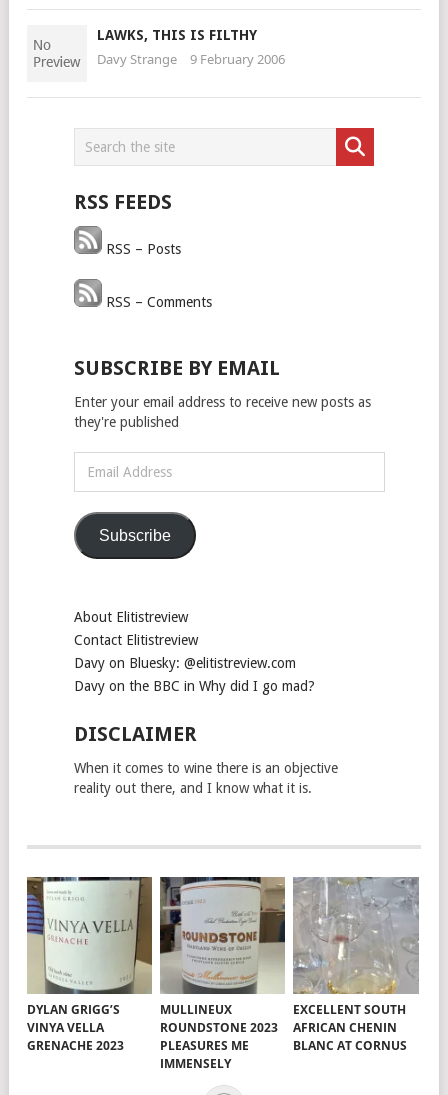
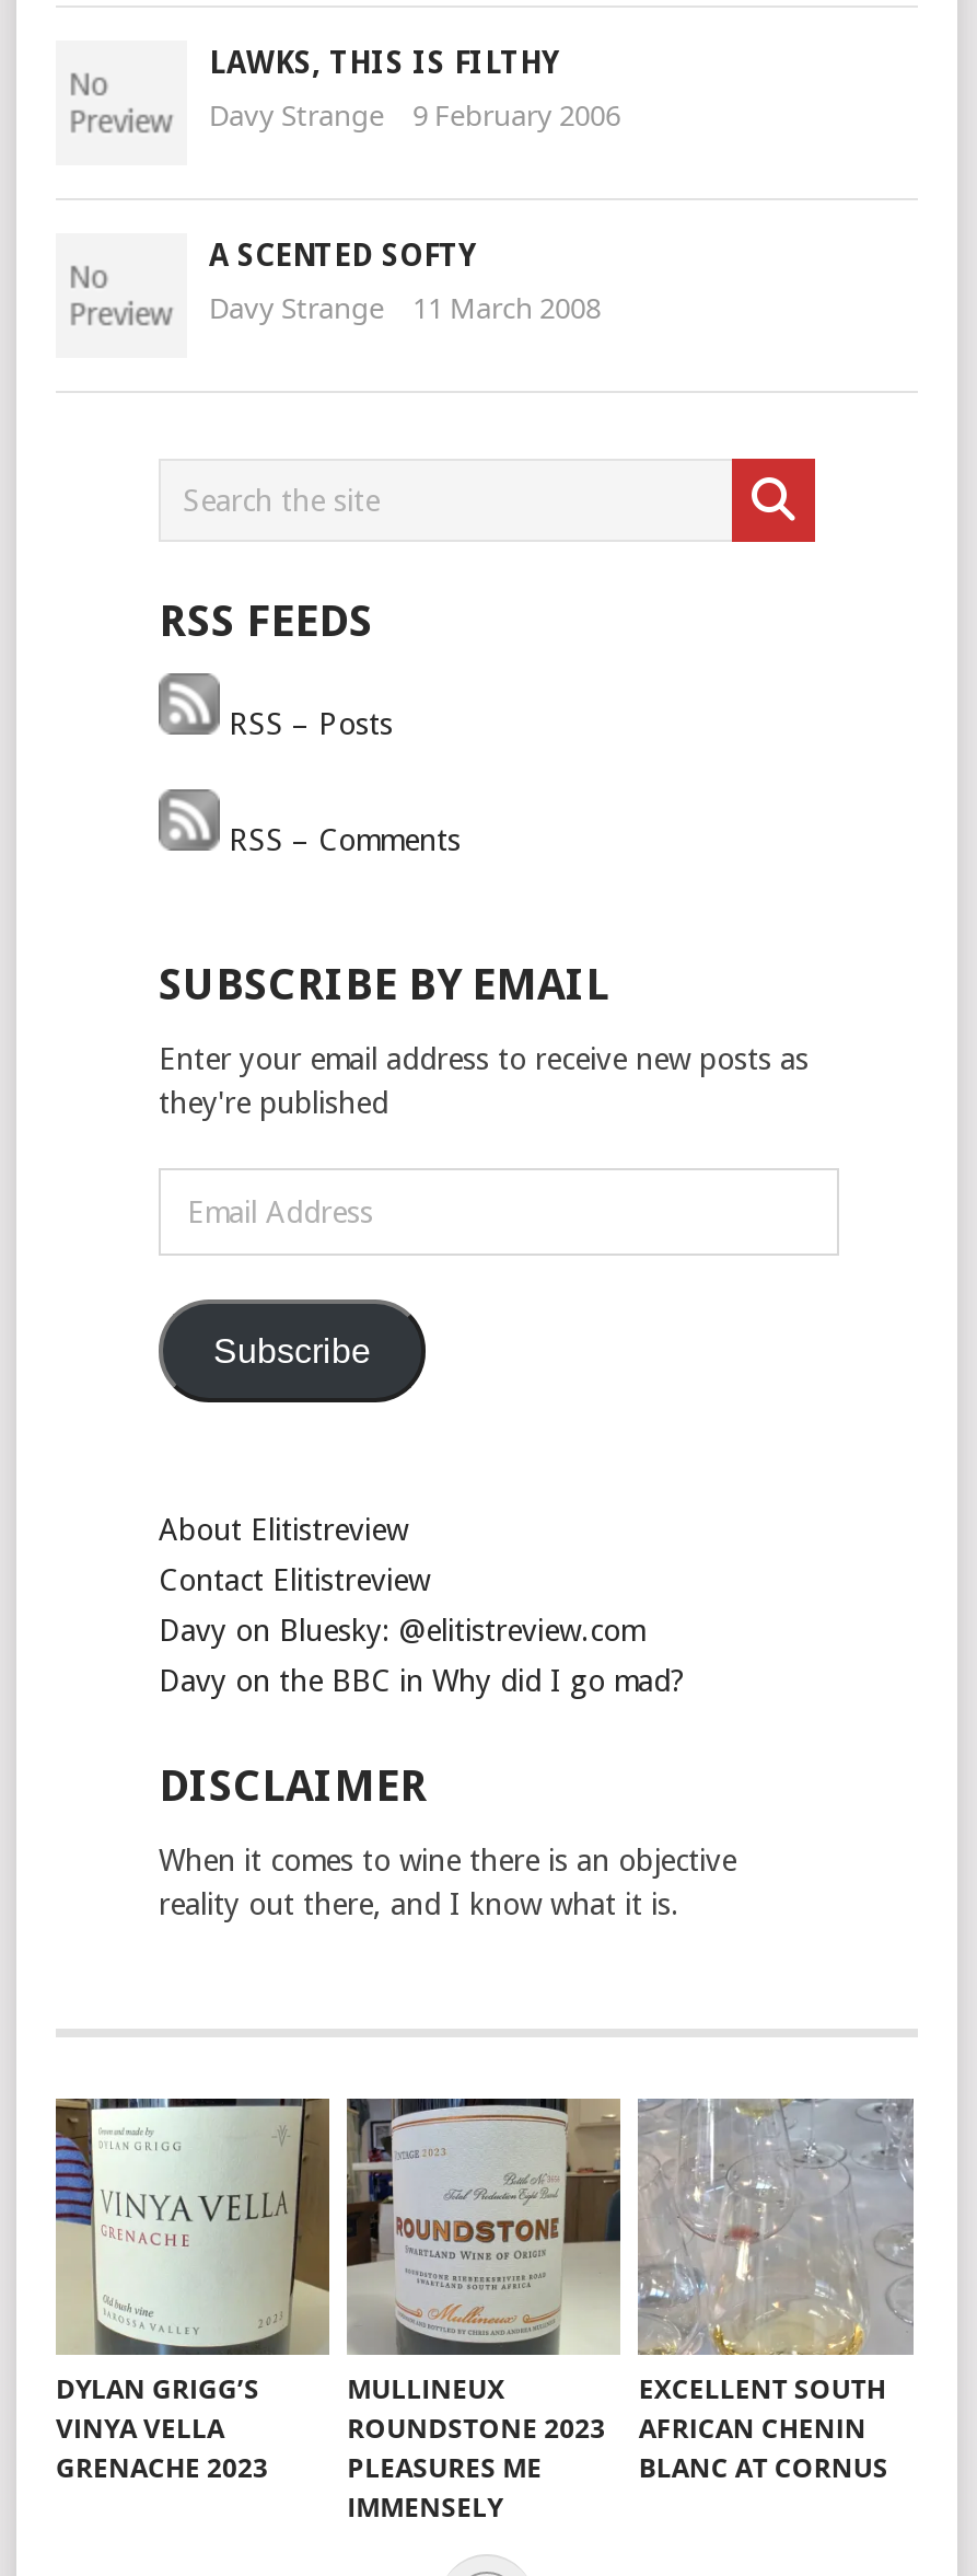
+ A SCENTED SOFTY
+ Davy Strange
+ 11 March 2008
